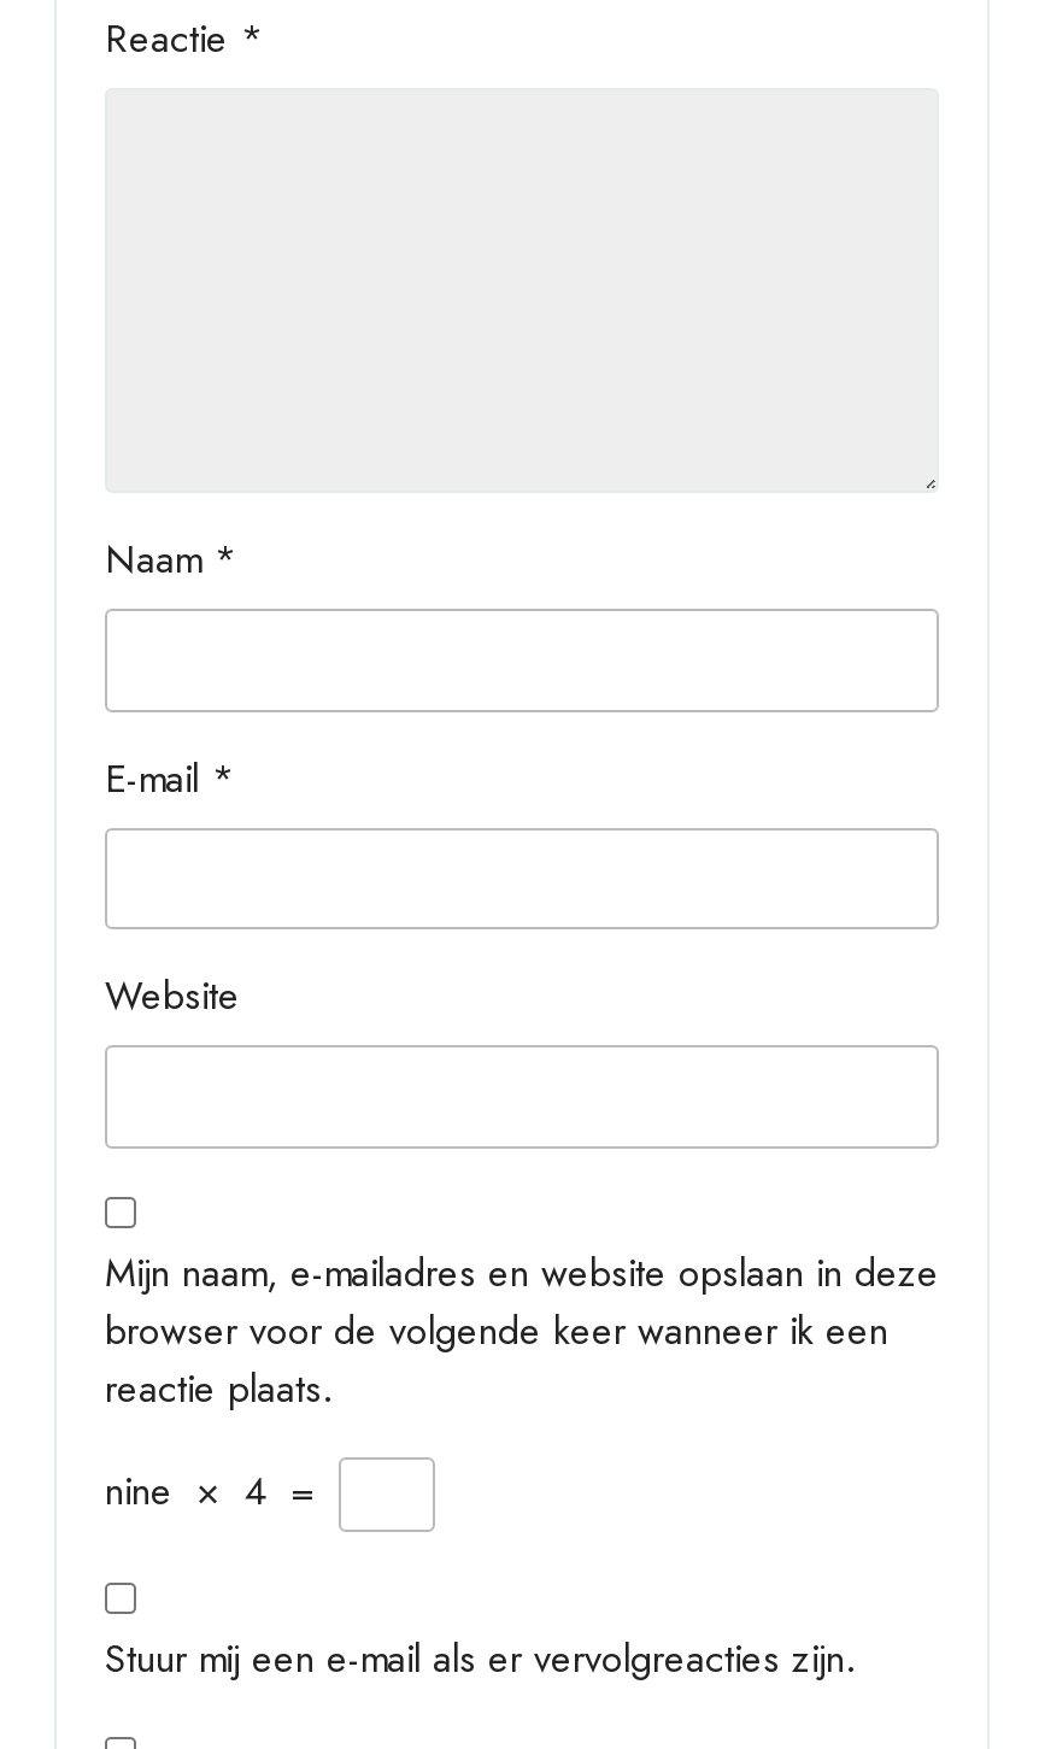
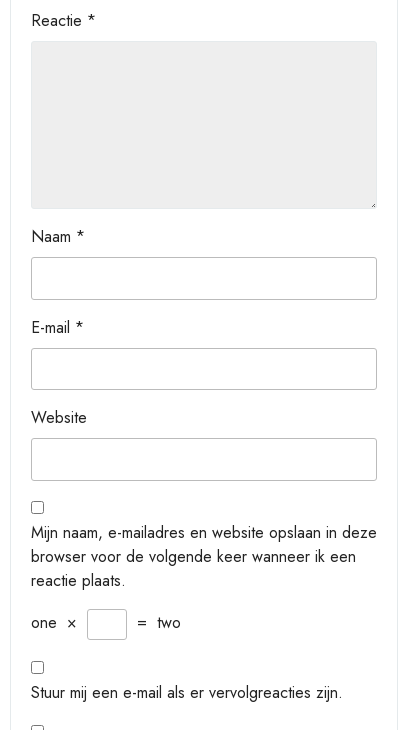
- nine × 4 =
+ one ×
+ = two
